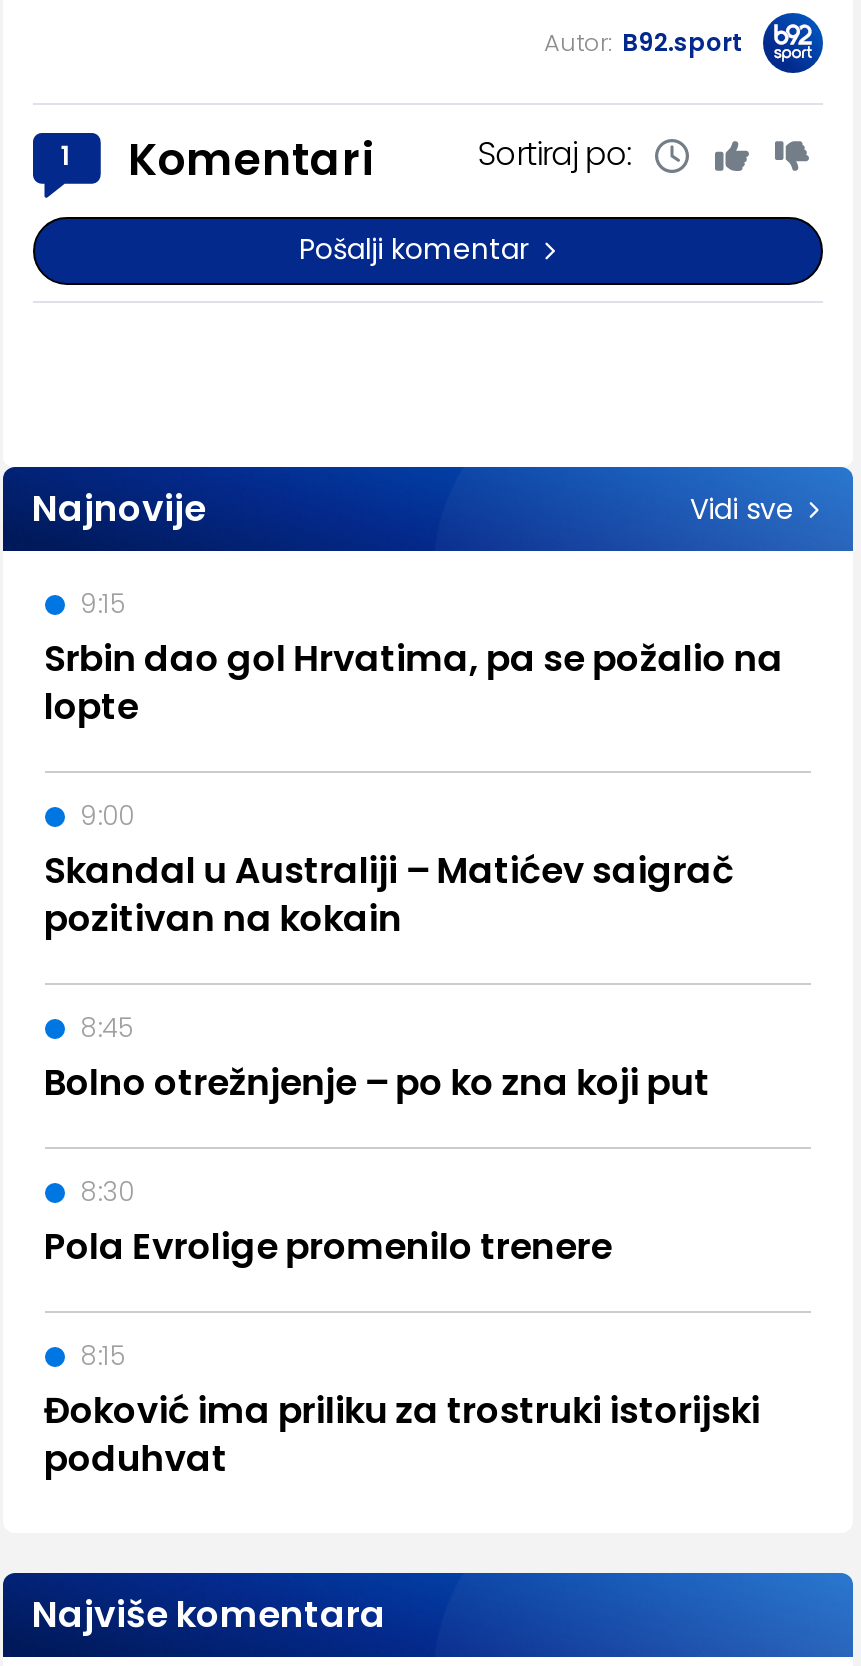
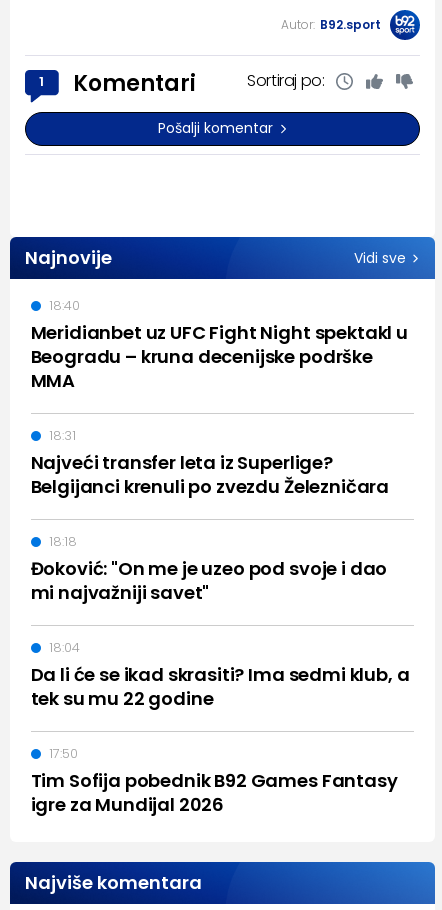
- 9:15
+ 18:40

- Srbin dao gol Hrvatima, pa se požalio na
- lopte
+ Meridianbet uz UFC Fight Night spektakl u
+ Beogradu – kruna decenijske podrške
+ MMA

- 9:00
+ 18:31

- Skandal u Australiji – Matićev saigrač
- pozitivan na kokain
+ Najveći transfer leta iz Superlige?
+ Belgijanci krenuli po zvezdu Železničara

- 8:45
+ 18:18

- Bolno otrežnjenje – po ko zna koji put
+ Đoković: "On me je uzeo pod svoje i dao
+ mi najvažniji savet"

- 8:30
+ 18:04

- Pola Evrolige promenilo trenere
+ Da li će se ikad skrasiti? Ima sedmi klub, a
+ tek su mu 22 godine

- 8:15
+ 17:50

- Đoković ima priliku za trostruki istorijski
- poduhvat
+ Tim Sofija pobednik B92 Games Fantasy
+ igre za Mundijal 2026
